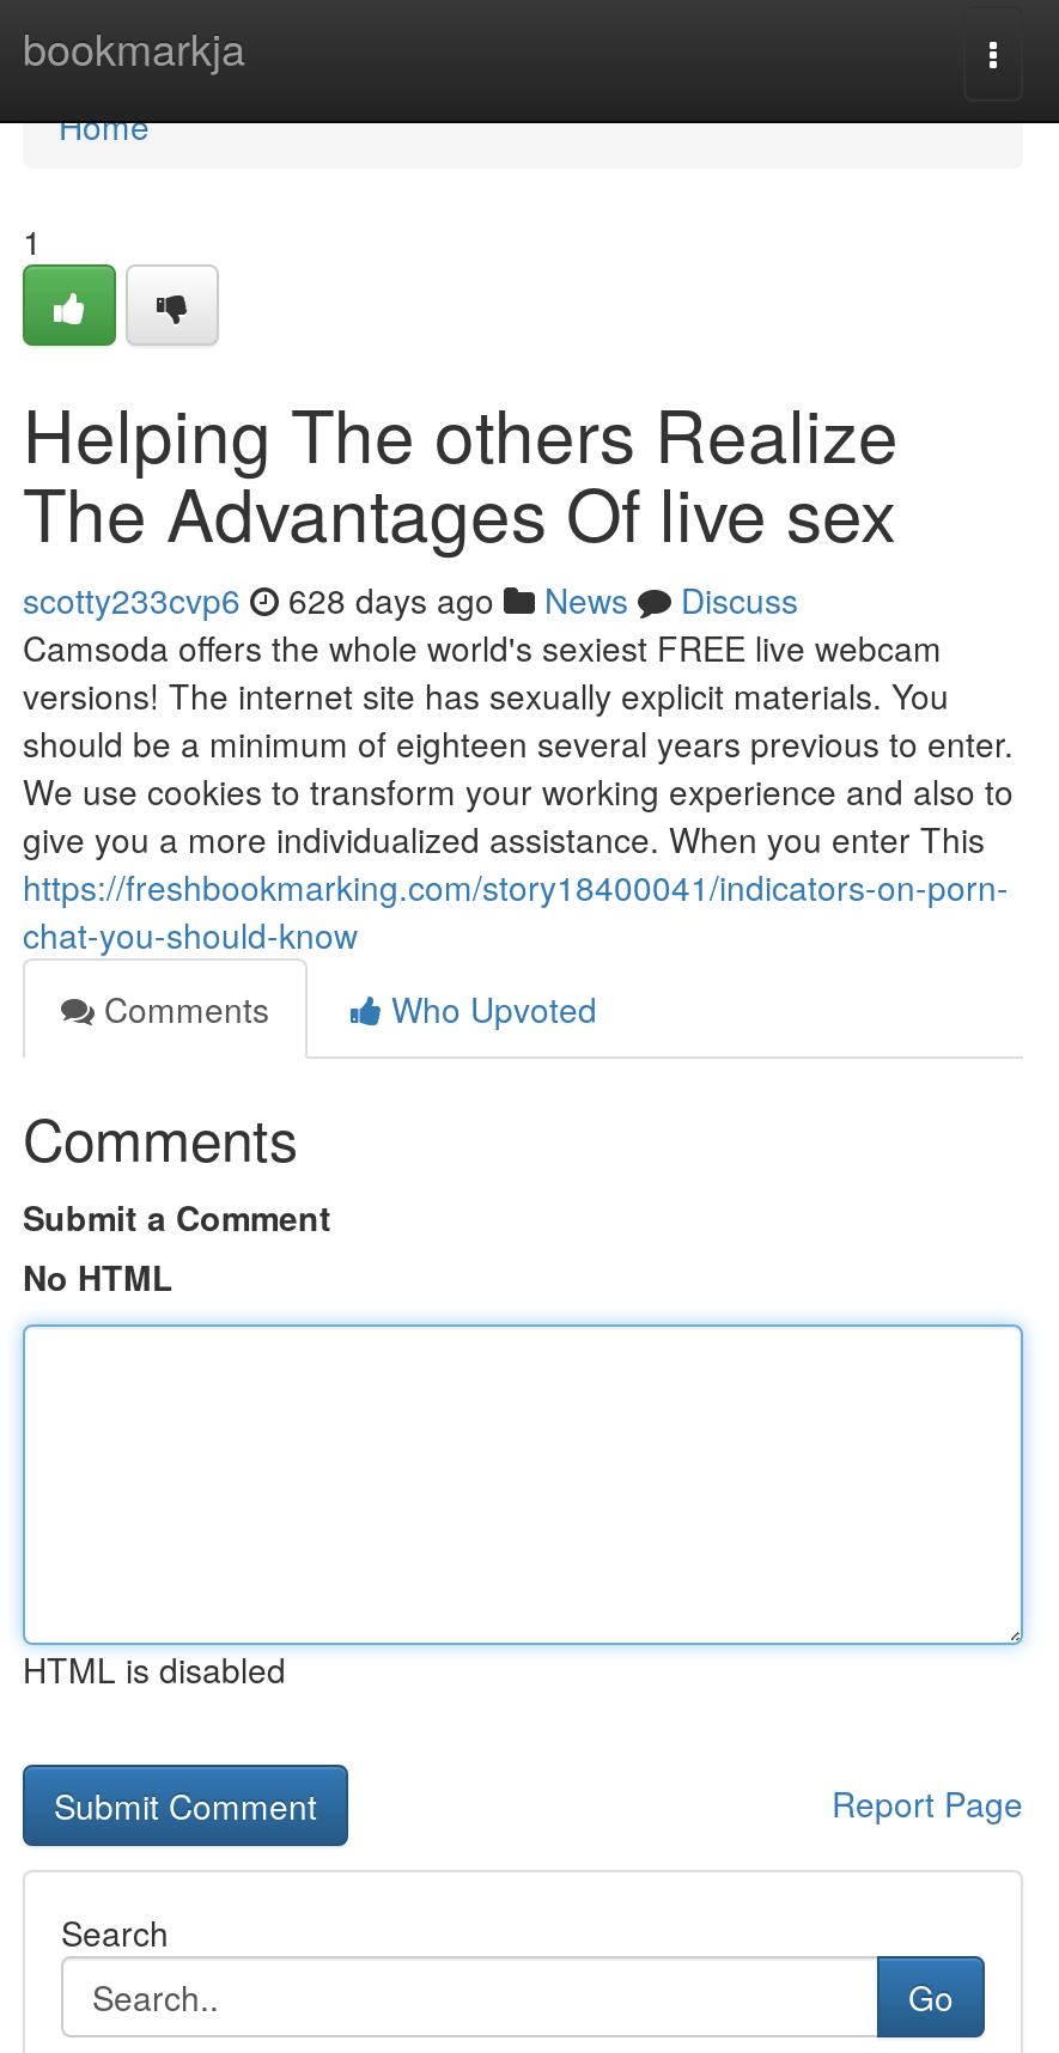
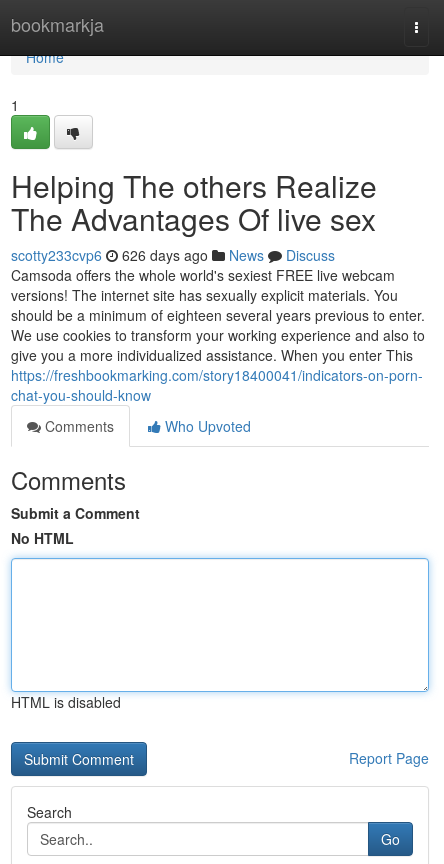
- scotty233cvp6 628 days ago News Discuss
+ scotty233cvp6 626 days ago News Discuss
